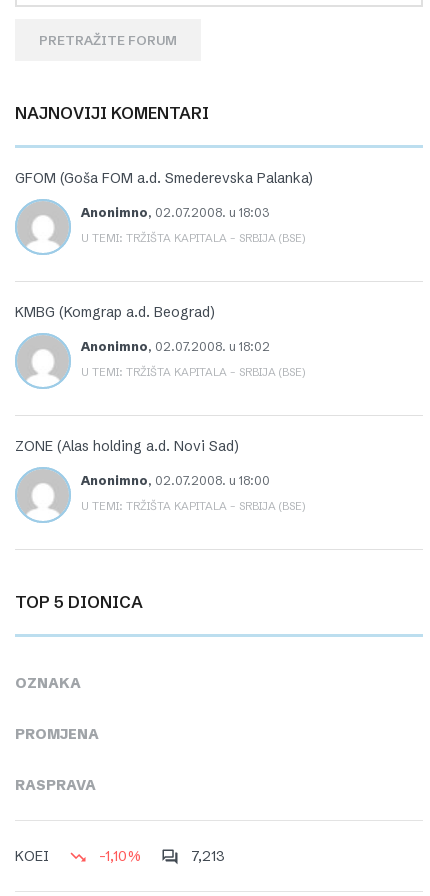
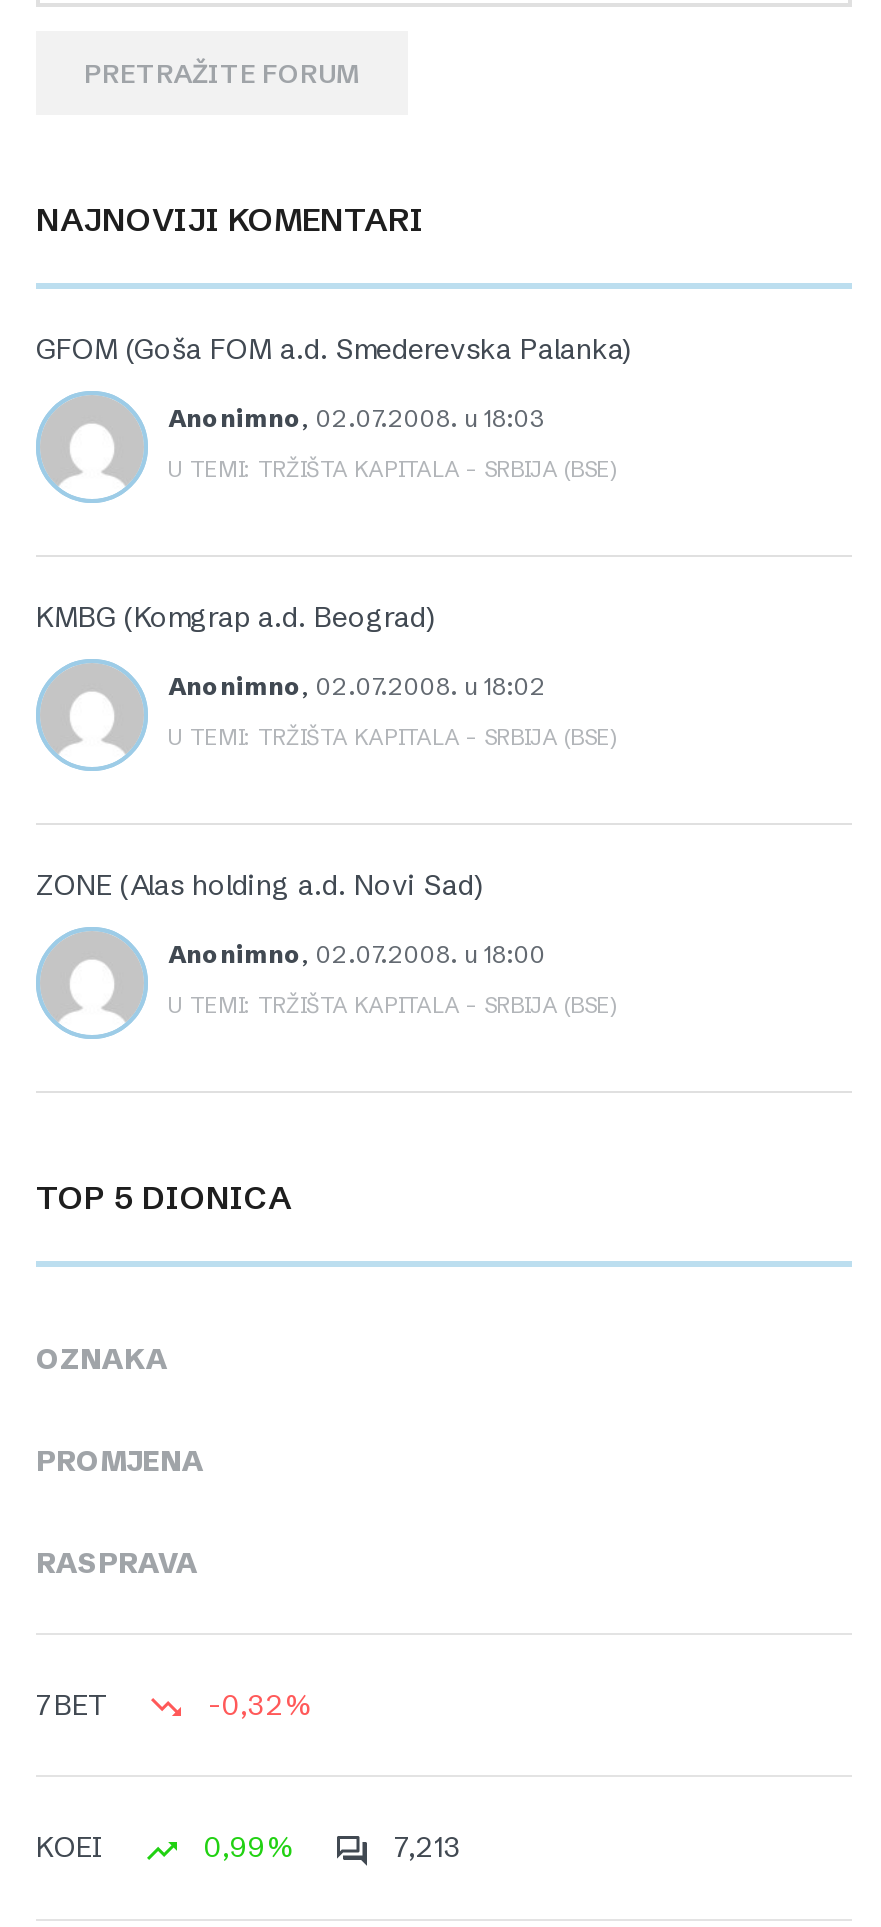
+ 7BET
+ -0,32%

- -1,10%
+ 0,99%
